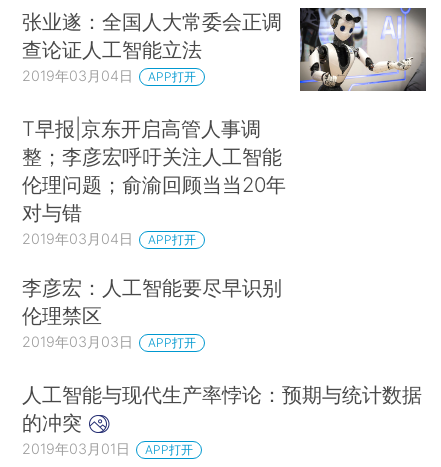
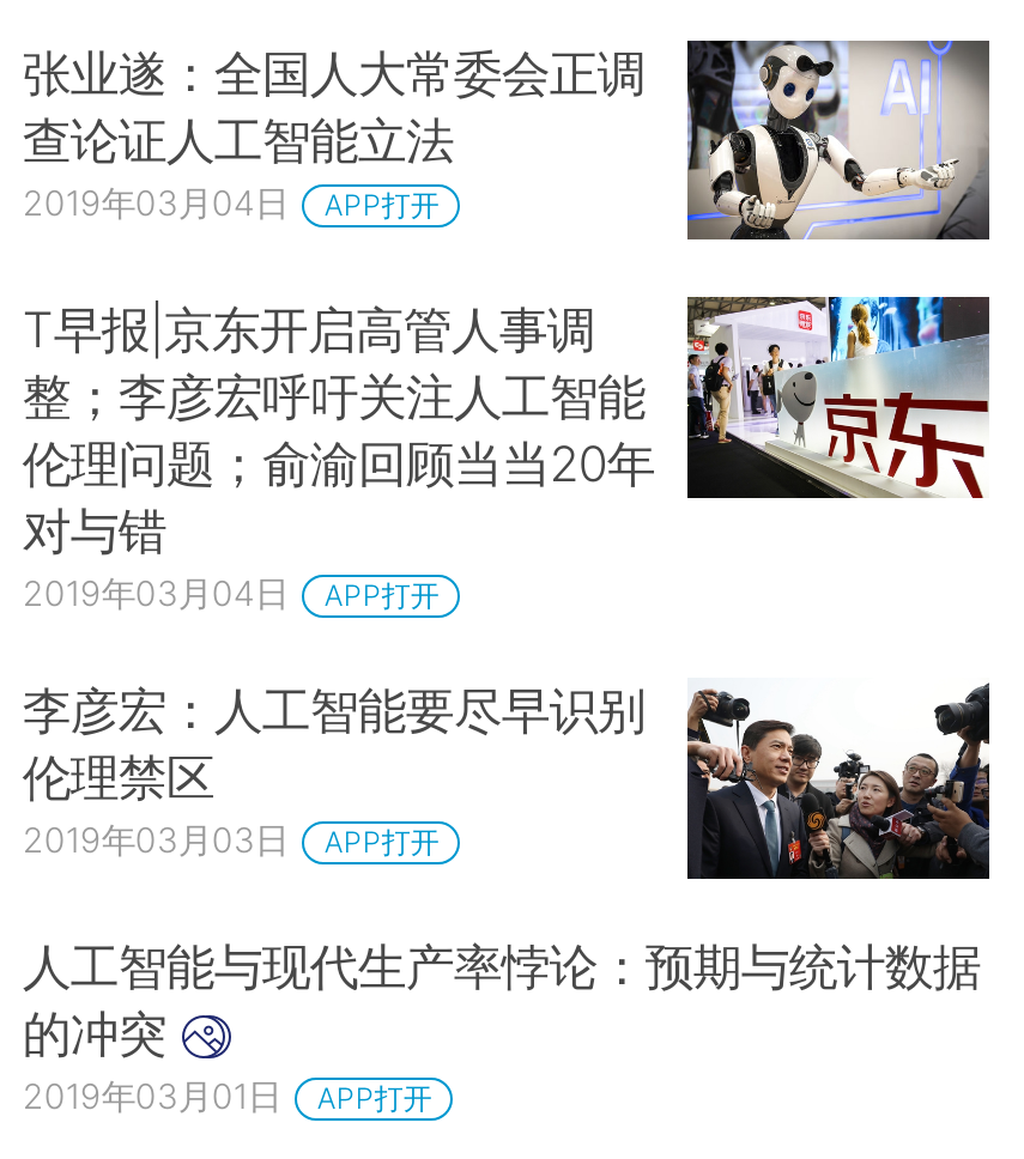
+ [image]

+ [image]
